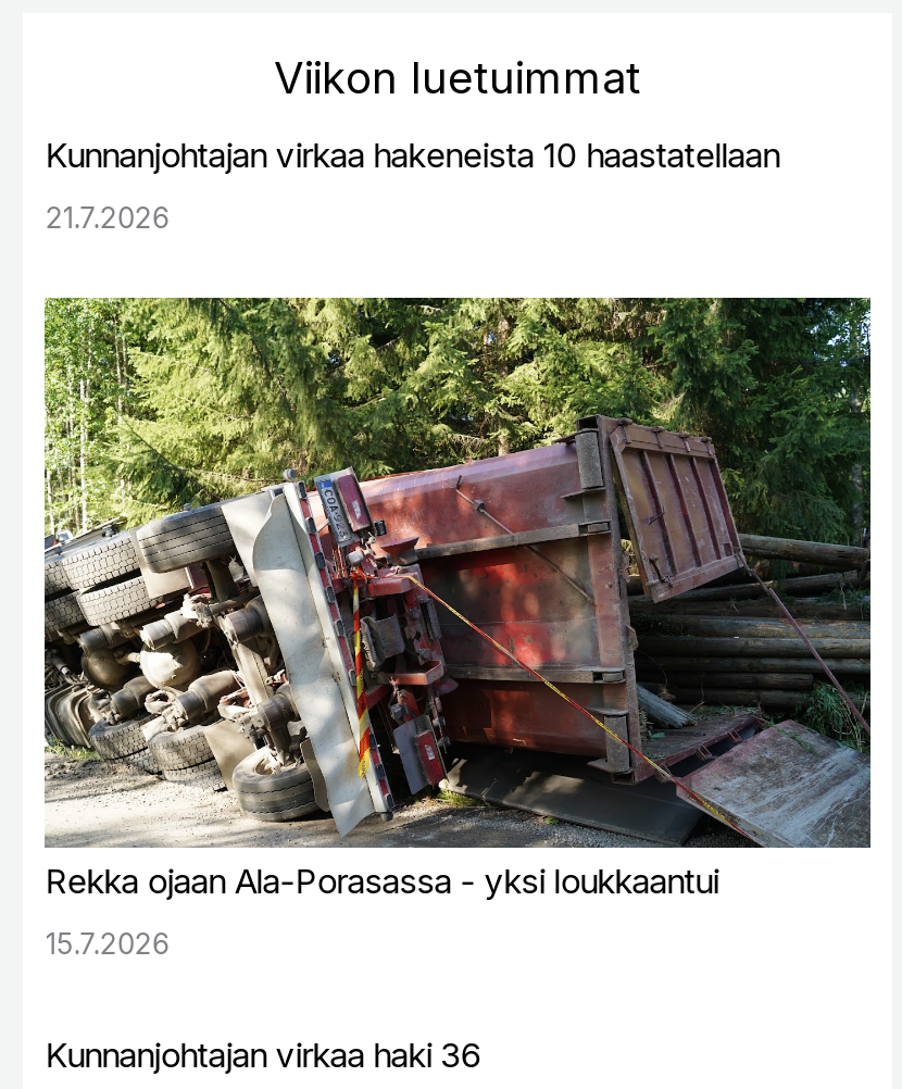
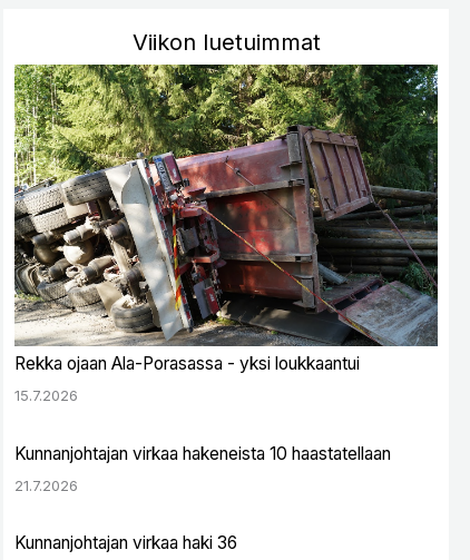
moved down: Kunnanjohtajan virkaa hakeneista 10 haastatellaan | 21.7.2026

moved up: [image] | Rekka ojaan Ala-Porasassa - yksi loukkaantui | 15.7.2026
